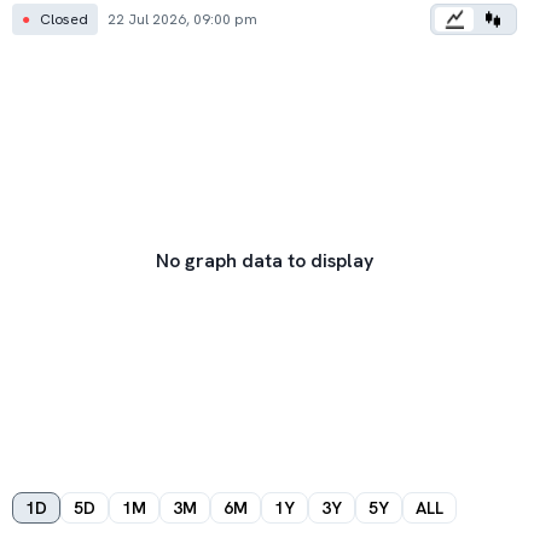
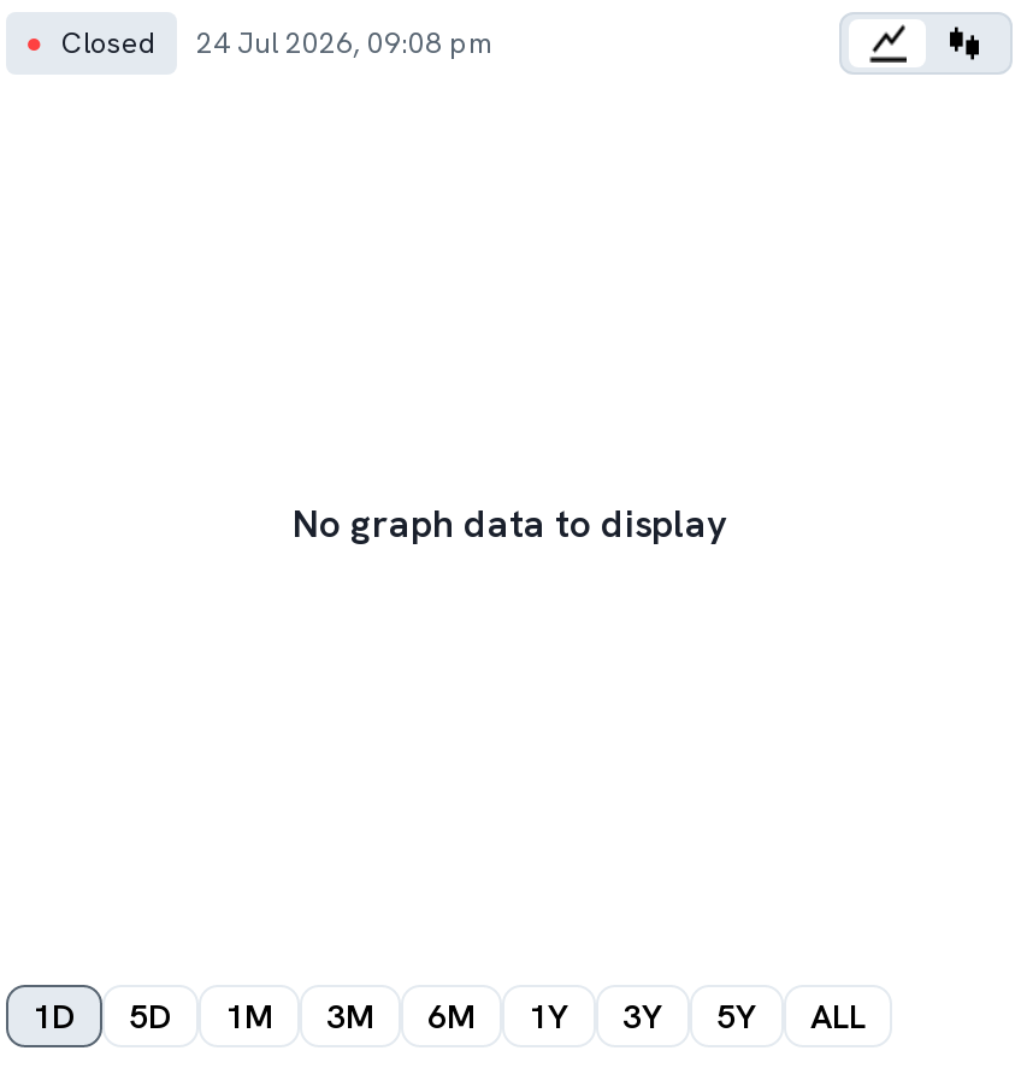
- 22 Jul 2026, 09:00 pm
+ 24 Jul 2026, 09:08 pm
